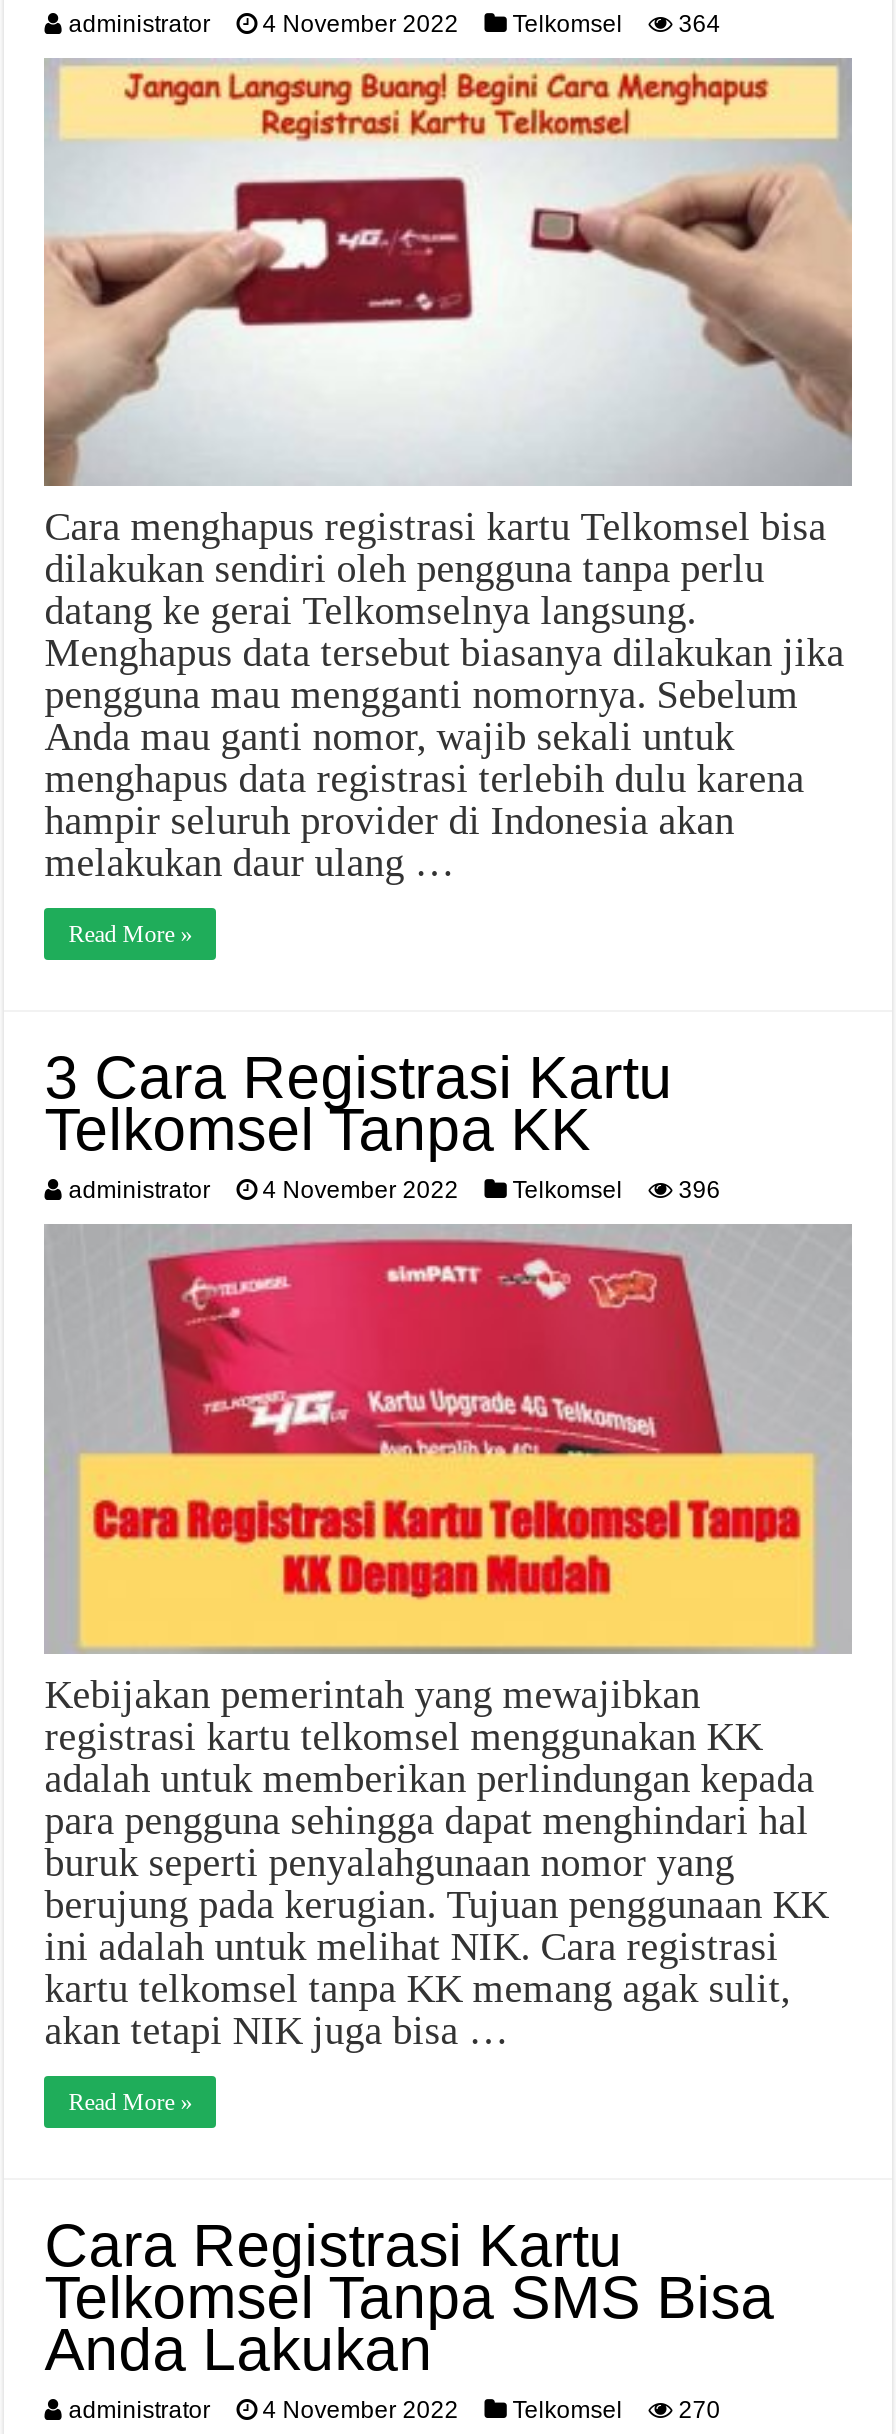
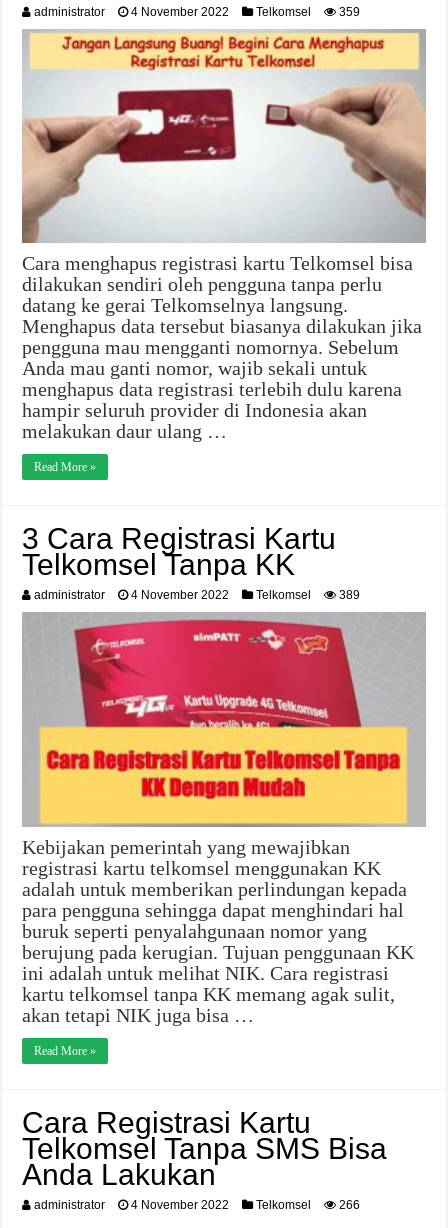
- administrator 4 November 2022 Telkomsel 364
+ administrator 4 November 2022 Telkomsel 359

- administrator 4 November 2022 Telkomsel 396
+ administrator 4 November 2022 Telkomsel 389

- administrator 4 November 2022 Telkomsel 270
+ administrator 4 November 2022 Telkomsel 266
